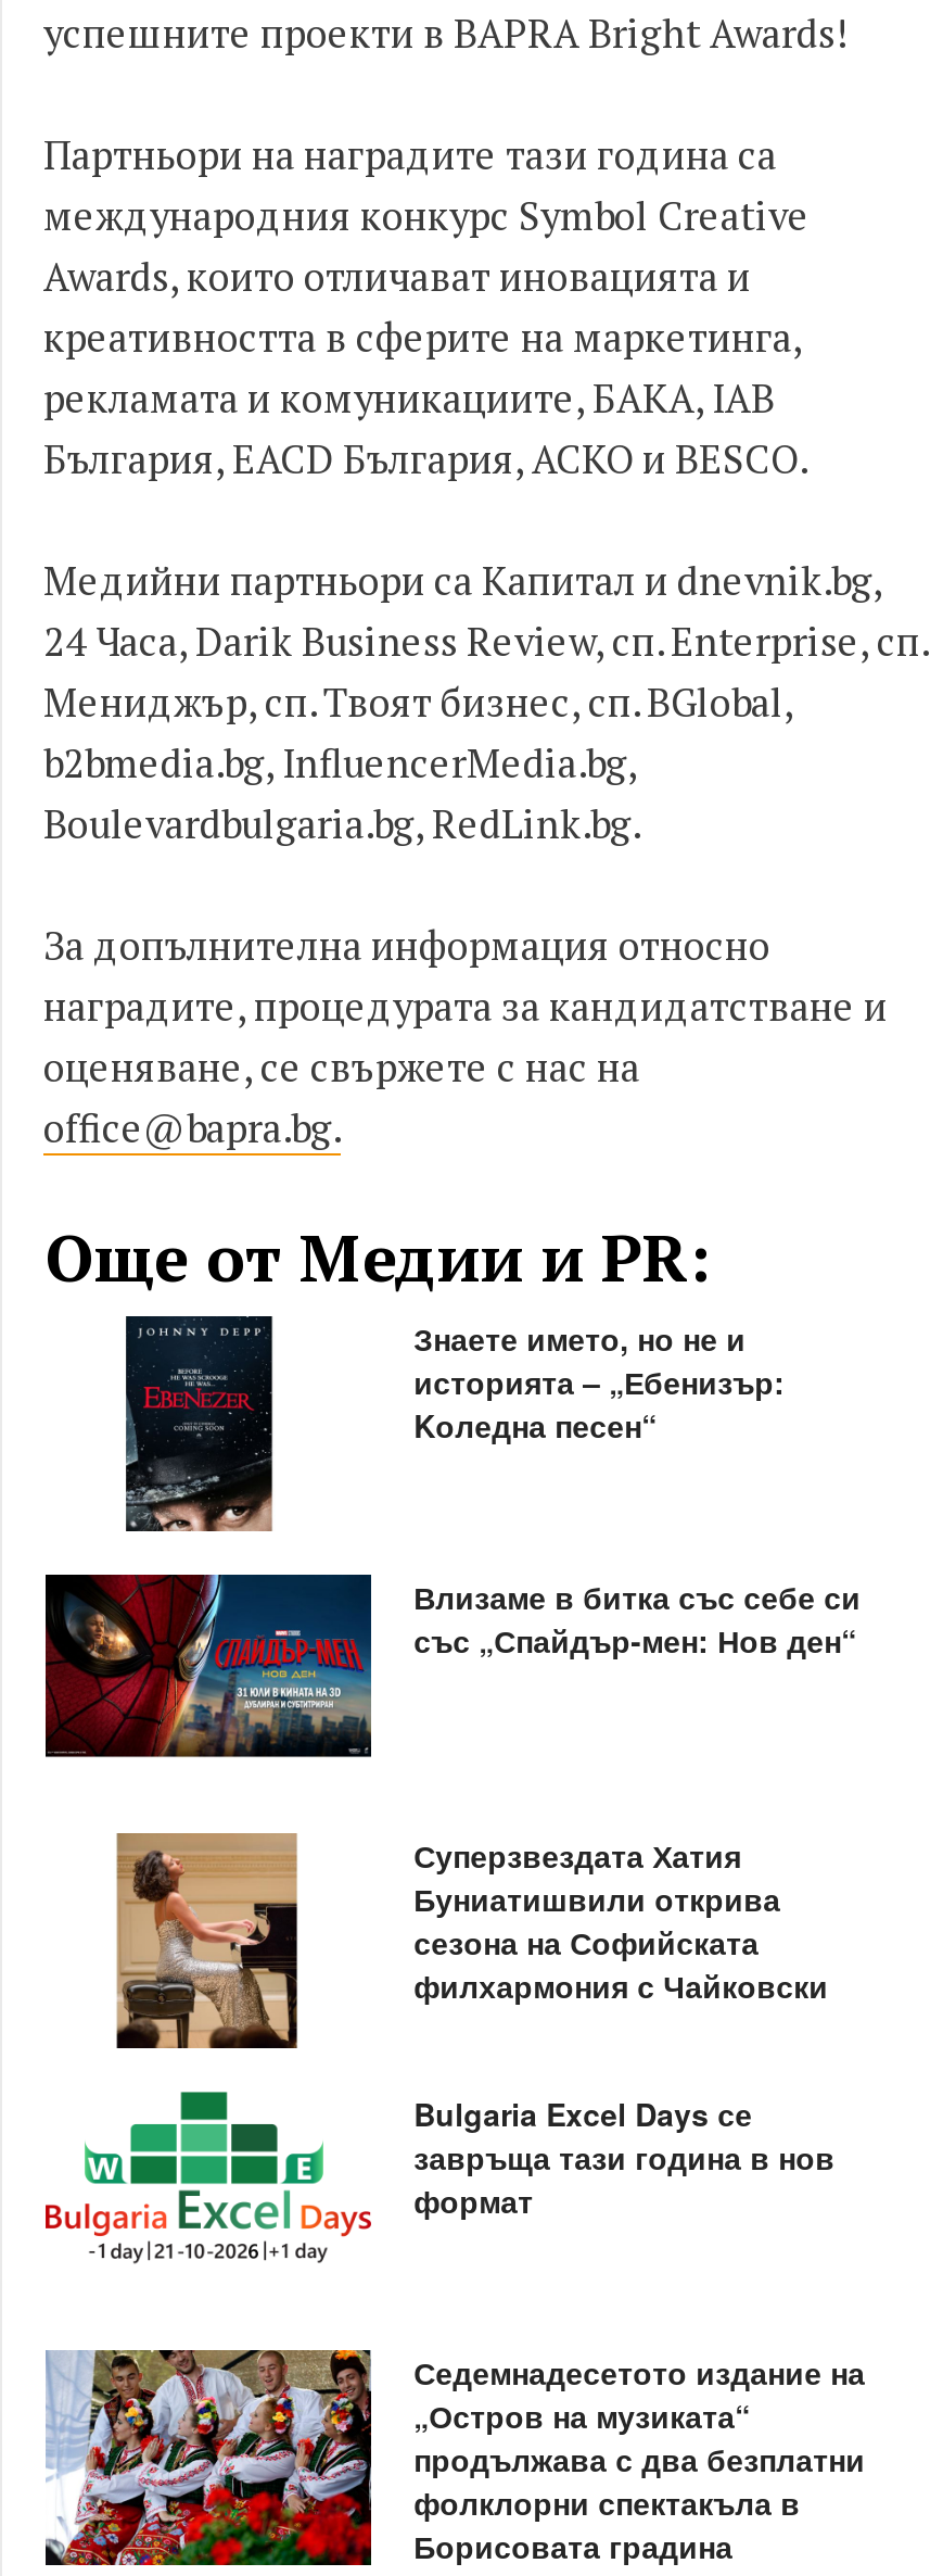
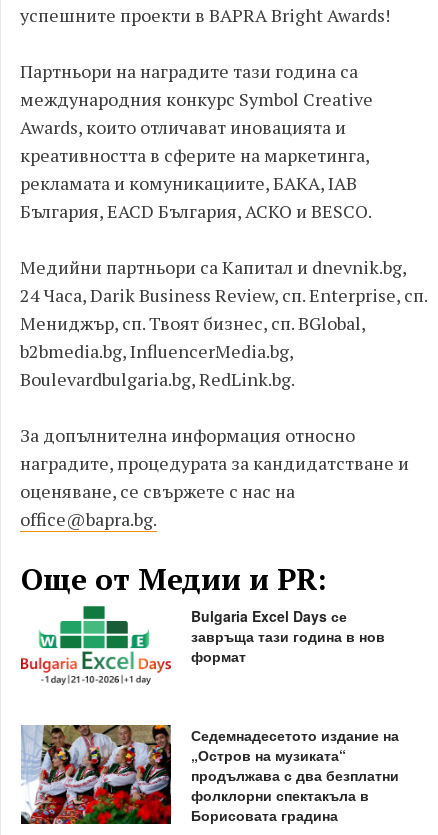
- [image]

- Знаете името, но не и
- историята – „Ебенизър:
- Kоледна песен“

- [image]
- Влизаме в битка със себе си
- със „Спайдър-мен: Нов ден“

- [image]

- Суперзвездата Хатия
- Буниатишвили открива
- сезона на Софийската
- филхармония с Чайковски
